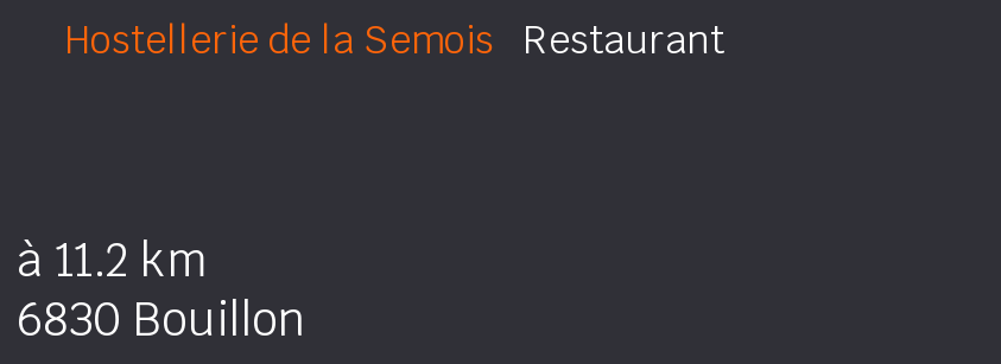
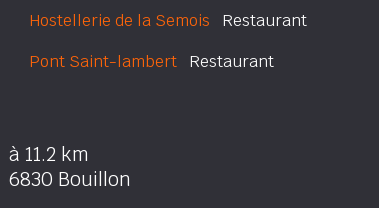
+ Pont Saint-lambert Restaurant
